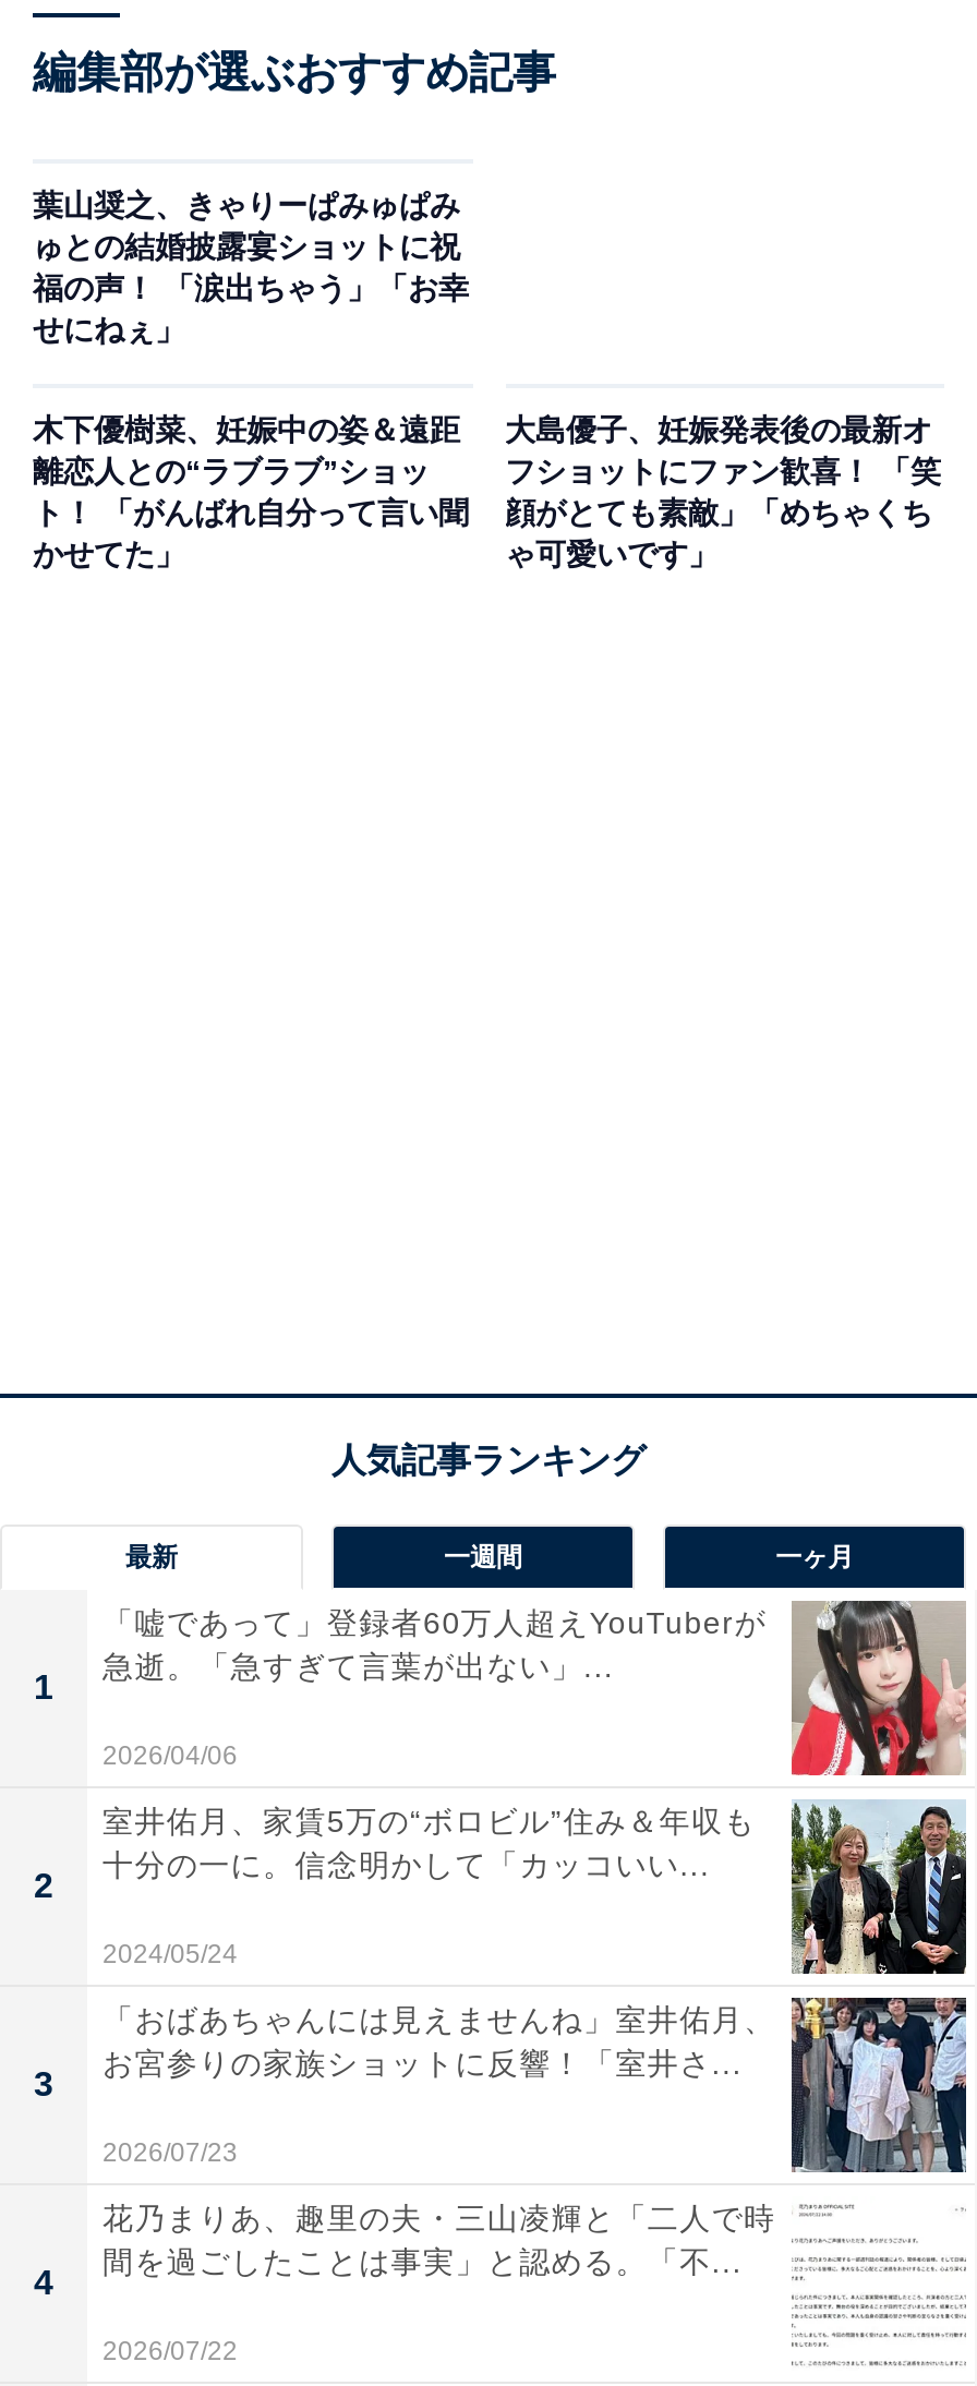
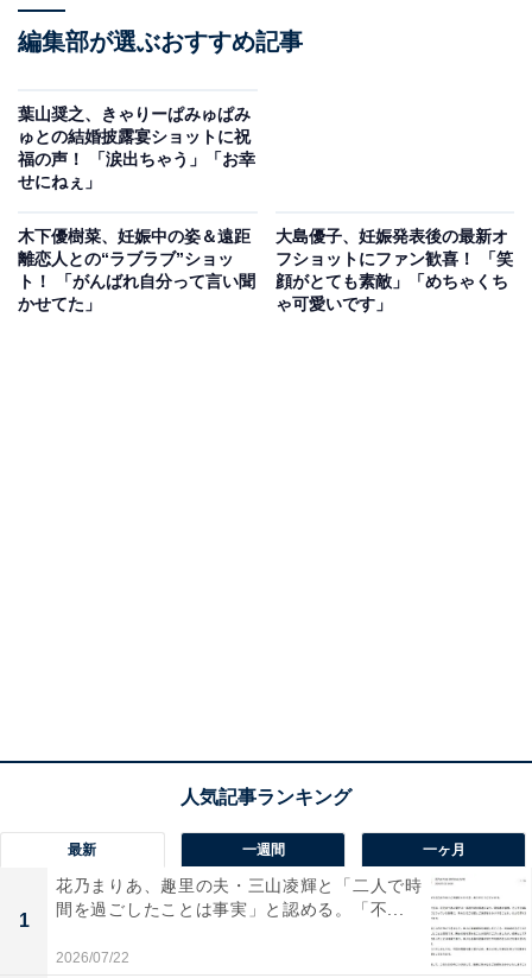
- [image]
- 「嘘であって」登録者60万人超えYouTuberが
- 急逝。「急すぎて言葉が出ない」...
- 2026/04/06

- [image]
- 室井佑月、家賃5万の“ボロビル”住み＆年収も
- 十分の一に。信念明かして「カッコいい...
- 2024/05/24

- 2

- [image]
- 「おばあちゃんには見えませんね」室井佑月、
- お宮参りの家族ショットに反響！「室井さ...
- 2026/07/23

- 3

- 4
